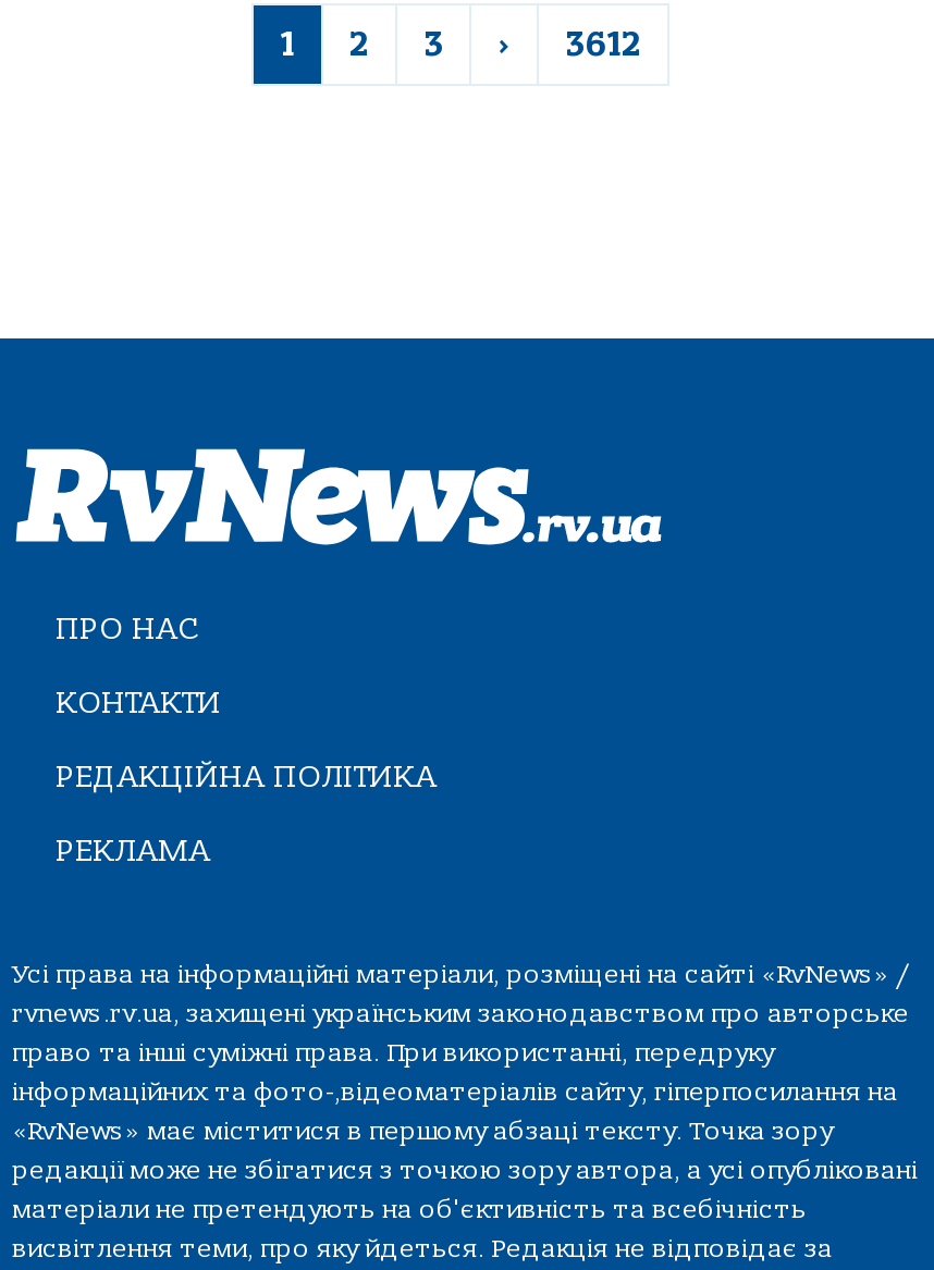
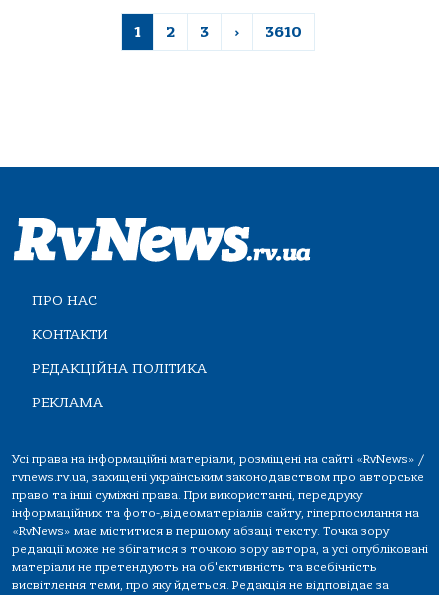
- 3612
+ 3610
